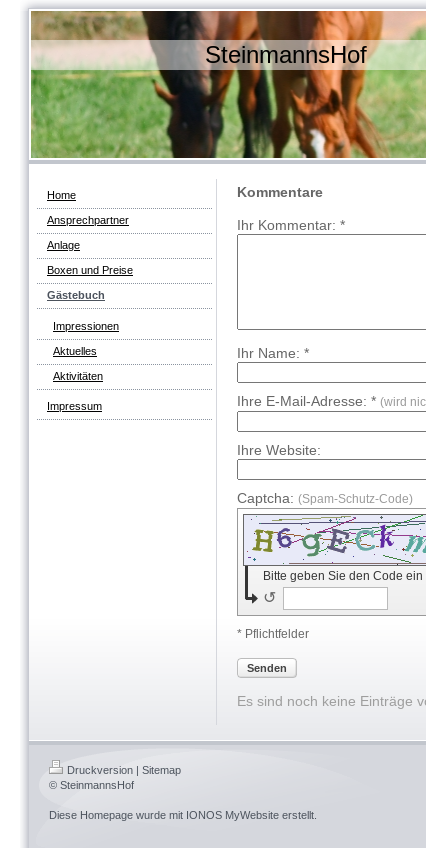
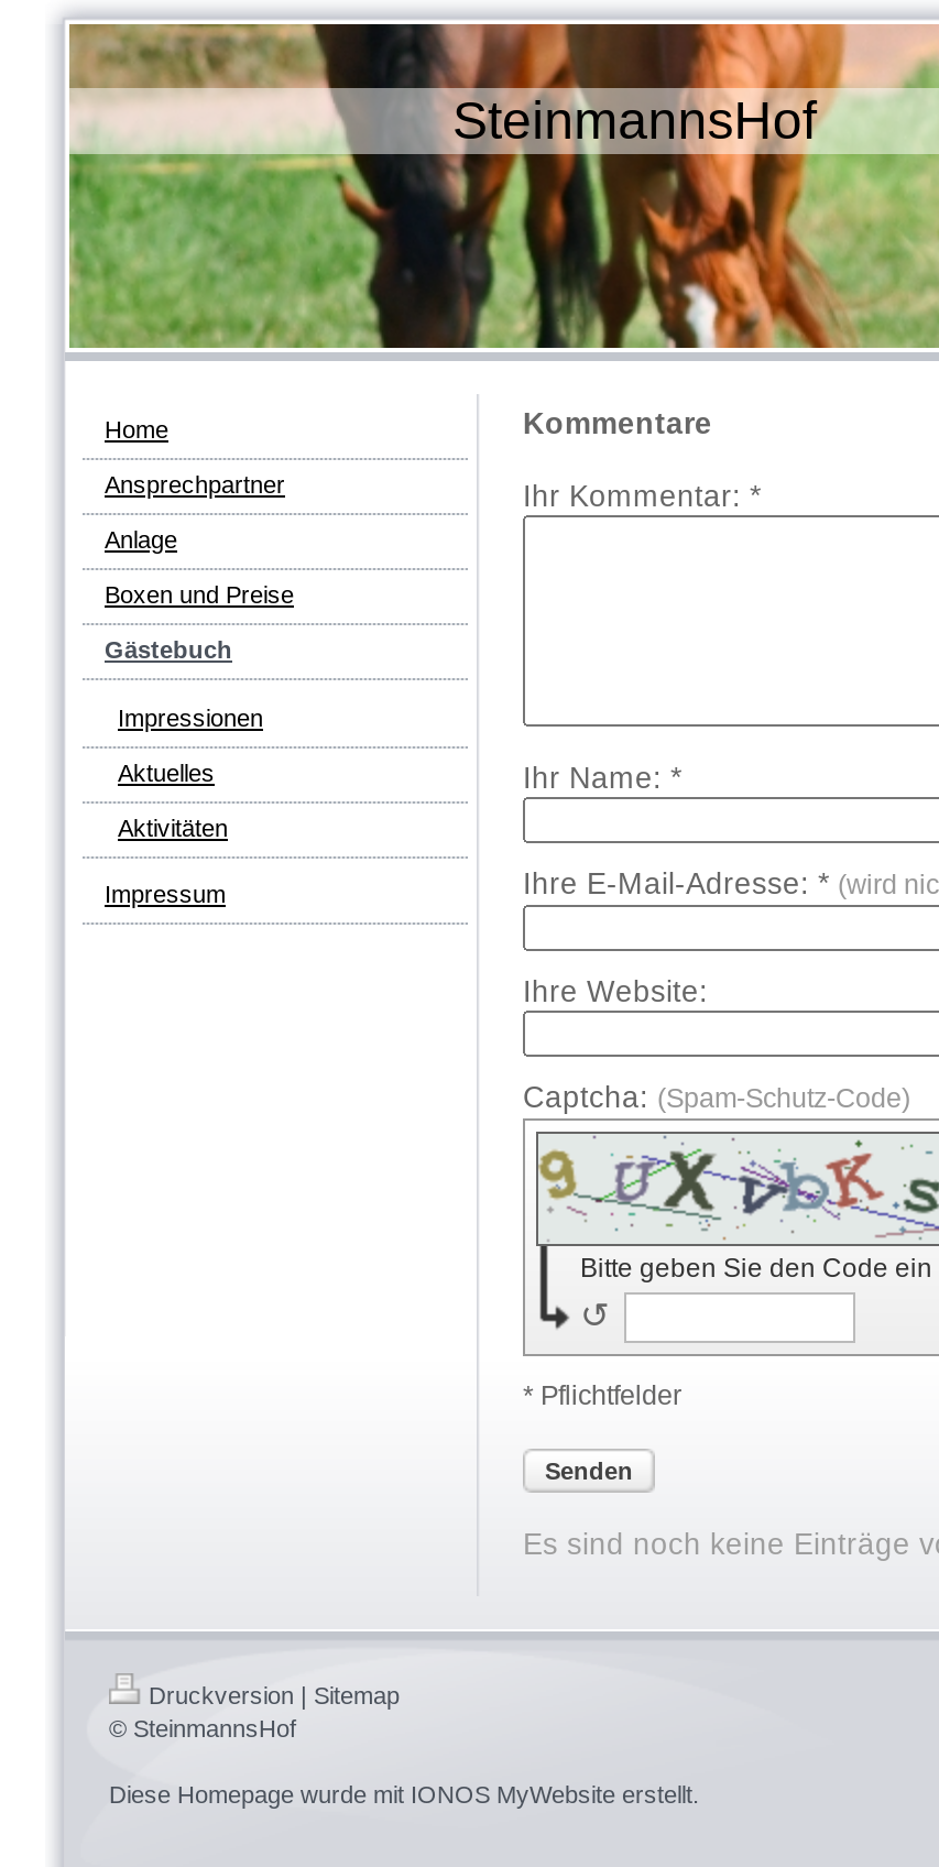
- [image]
+ [image]
